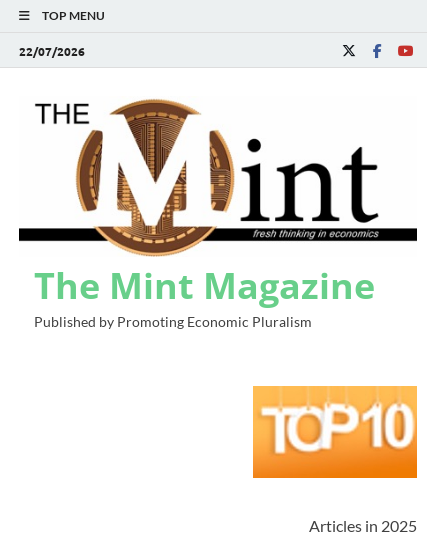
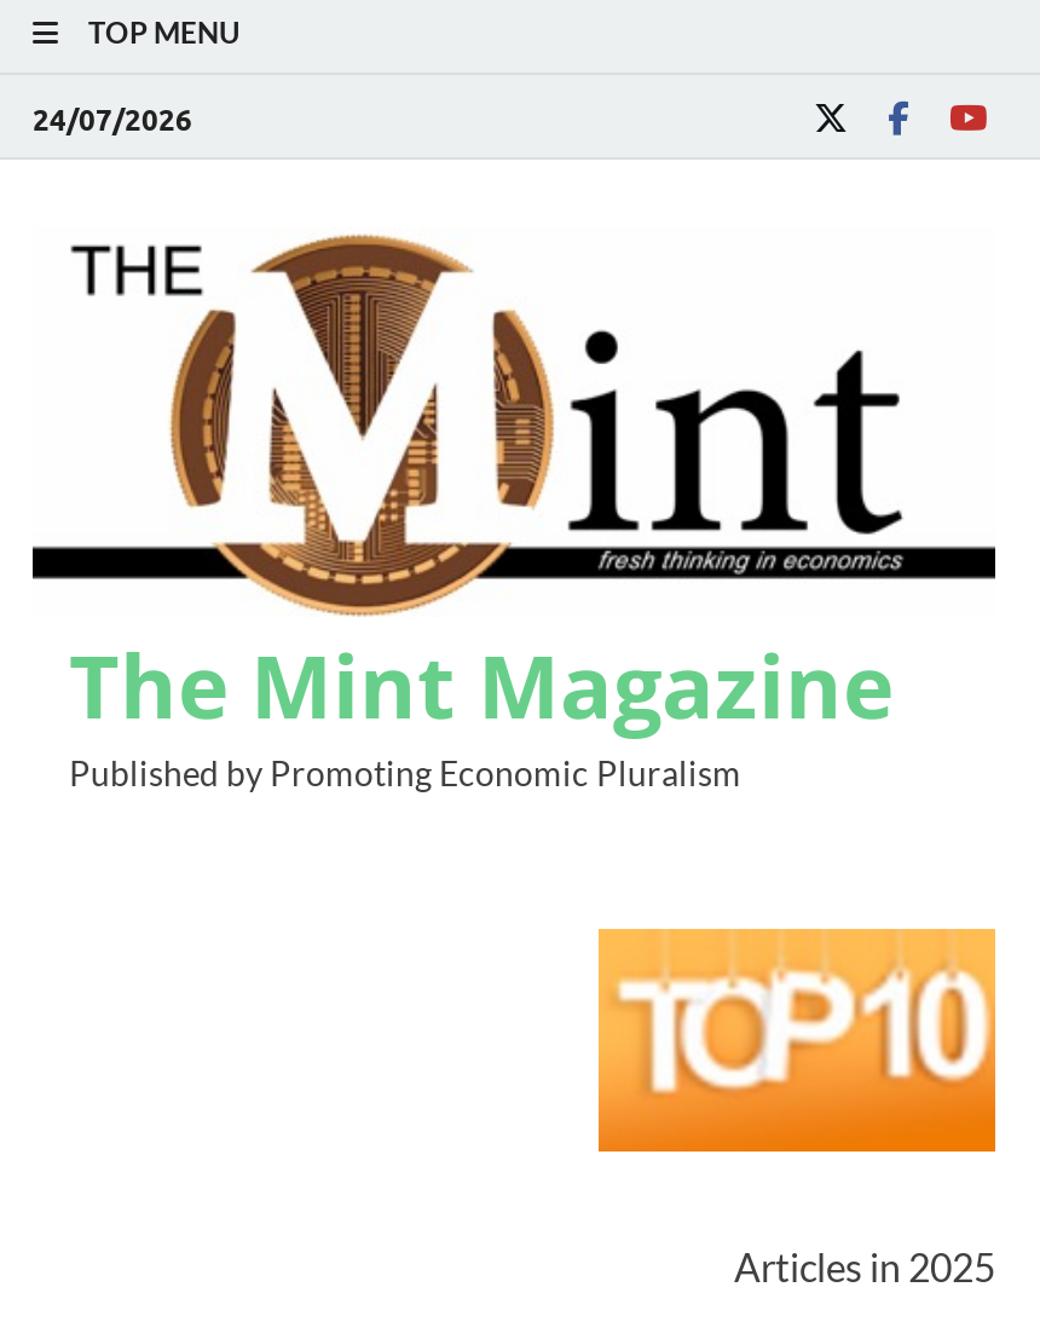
- 22/07/2026
+ 24/07/2026
